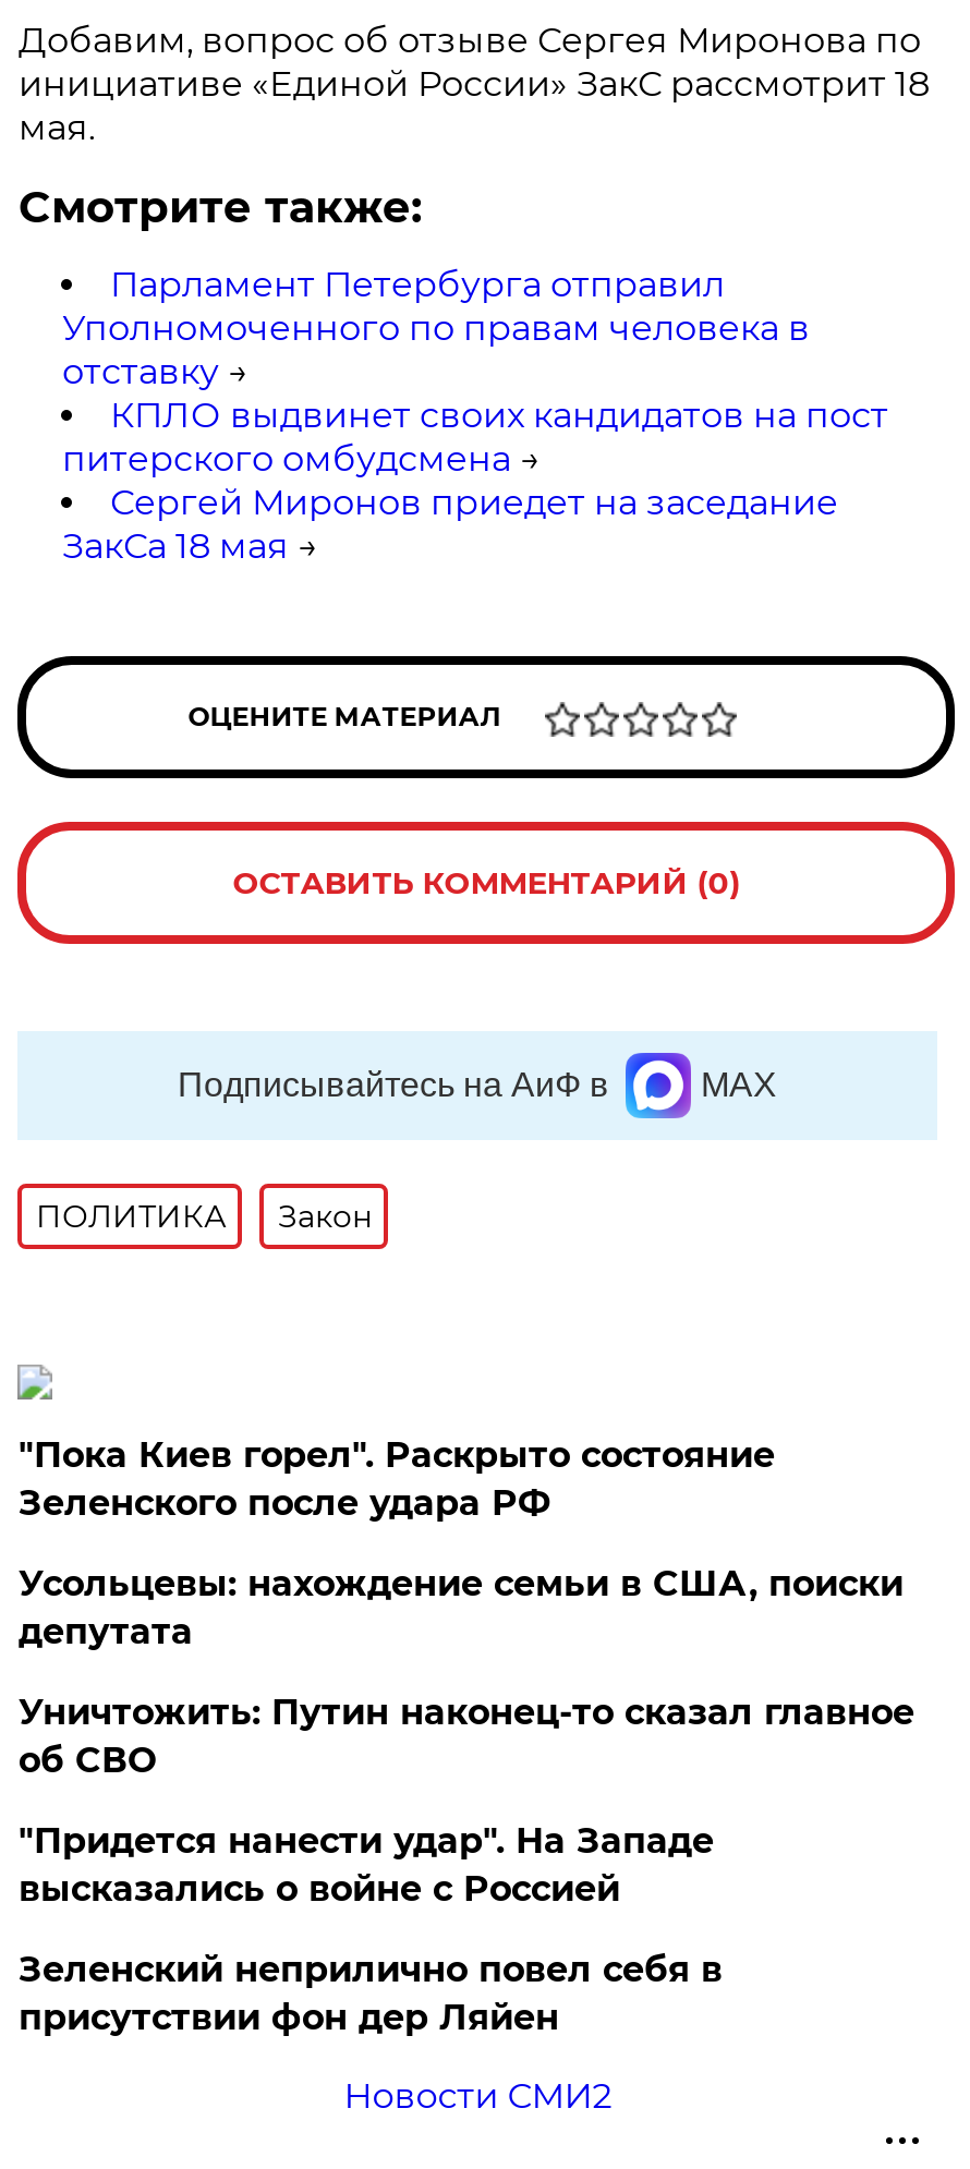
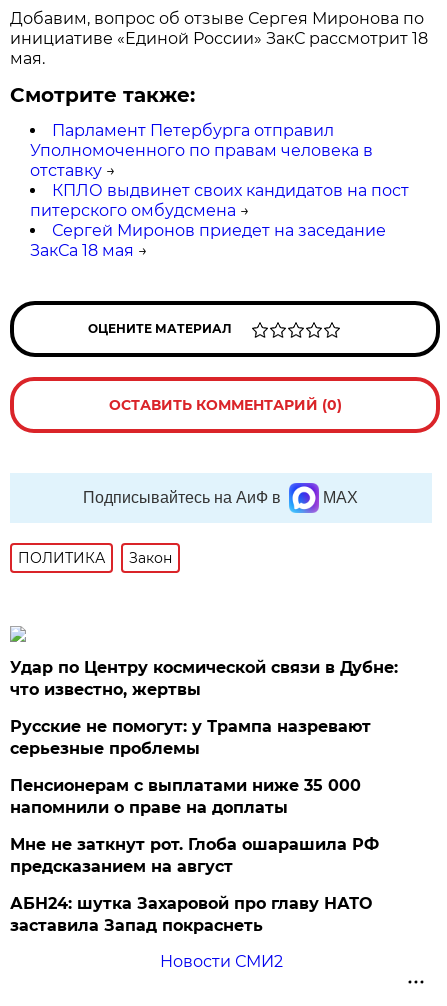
- "Пока Киев горел". Раскрыто состояние
- Зеленского после удара РФ
+ Удар по Центру космической связи в Дубне:
+ что известно, жертвы

- Усольцевы: нахождение семьи в США, поиски
- депутата
+ Русские не помогут: у Трампа назревают
+ серьезные проблемы

- Уничтожить: Путин наконец-то сказал главное
- об СВО
+ Пенсионерам с выплатами ниже 35 000
+ напомнили о праве на доплаты

- "Придется нанести удар". На Западе
- высказались о войне с Россией
+ Мне не заткнут рот. Глоба ошарашила РФ
+ предсказанием на август

- Зеленский неприлично повел cебя в
- присутствии фон дер Ляйен
+ АБН24: шутка Захаровой про главу НАТО
+ заставила Запад покраснеть
